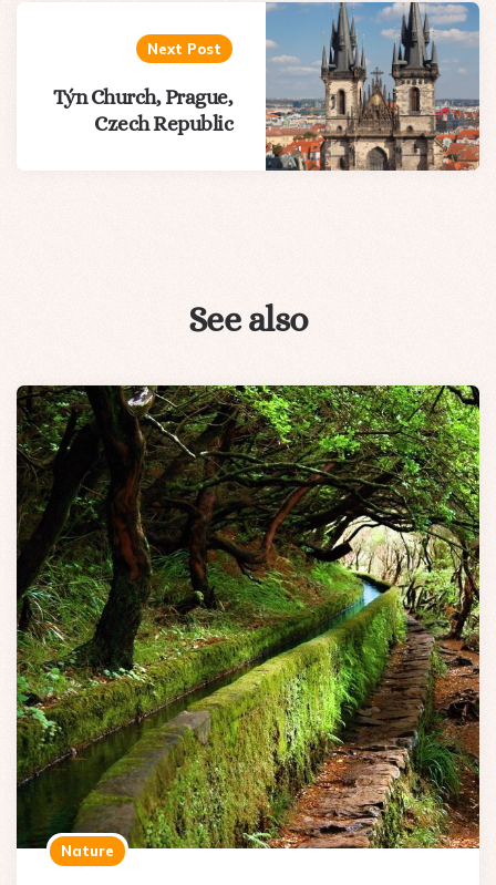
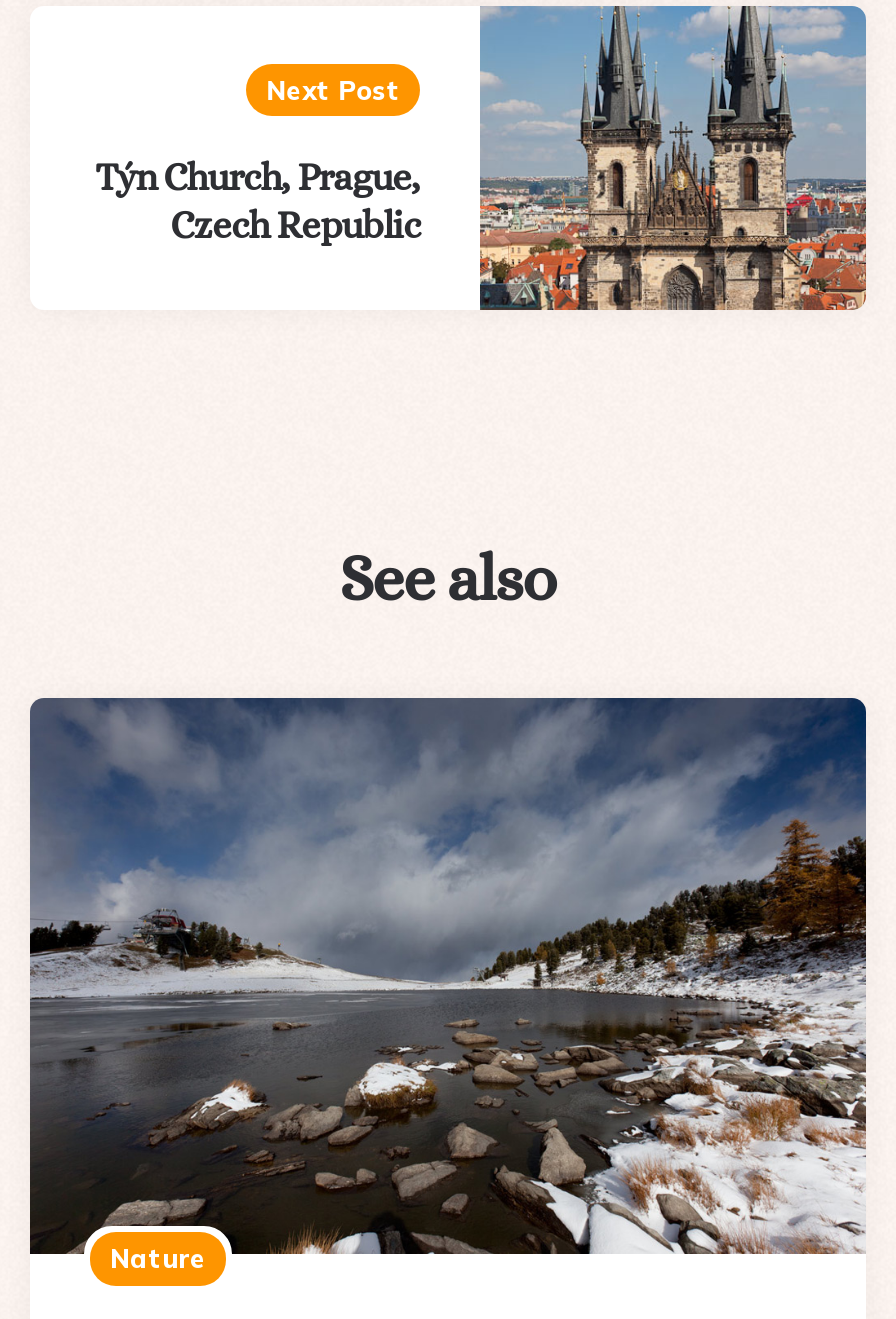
- [image]
+ [image]
